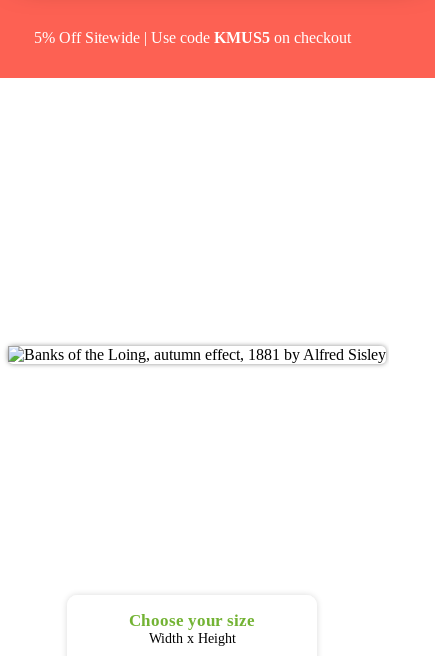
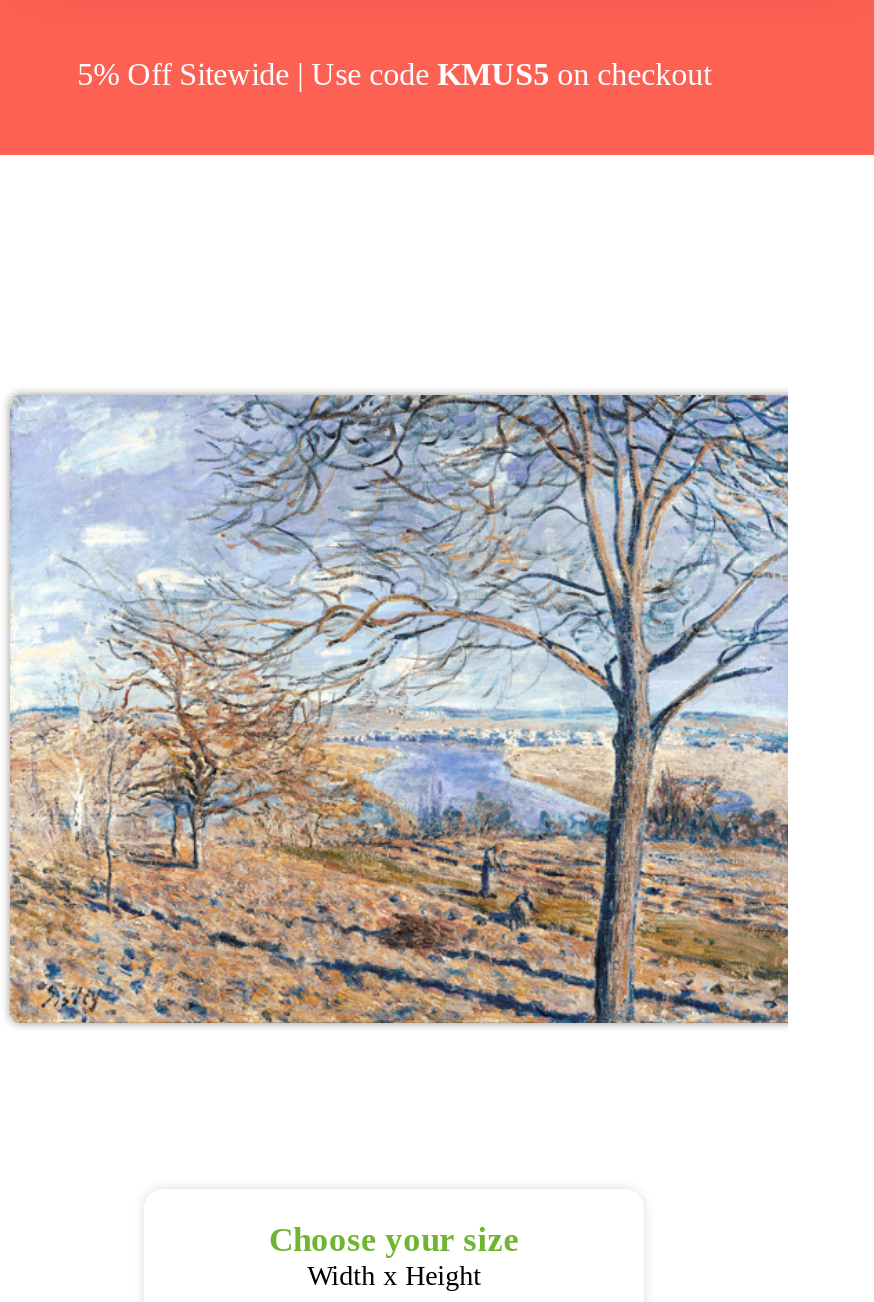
+ [image]
